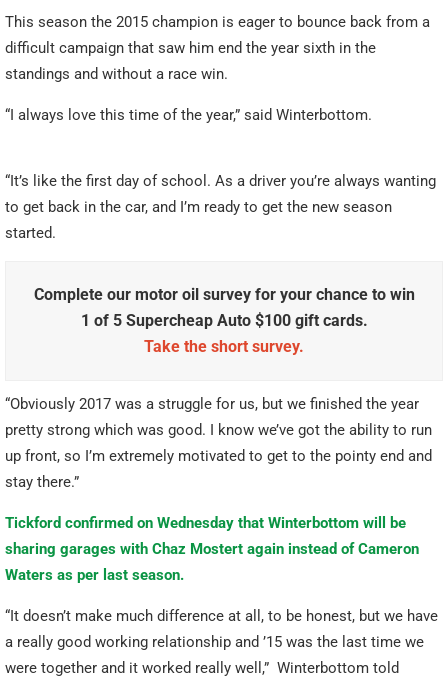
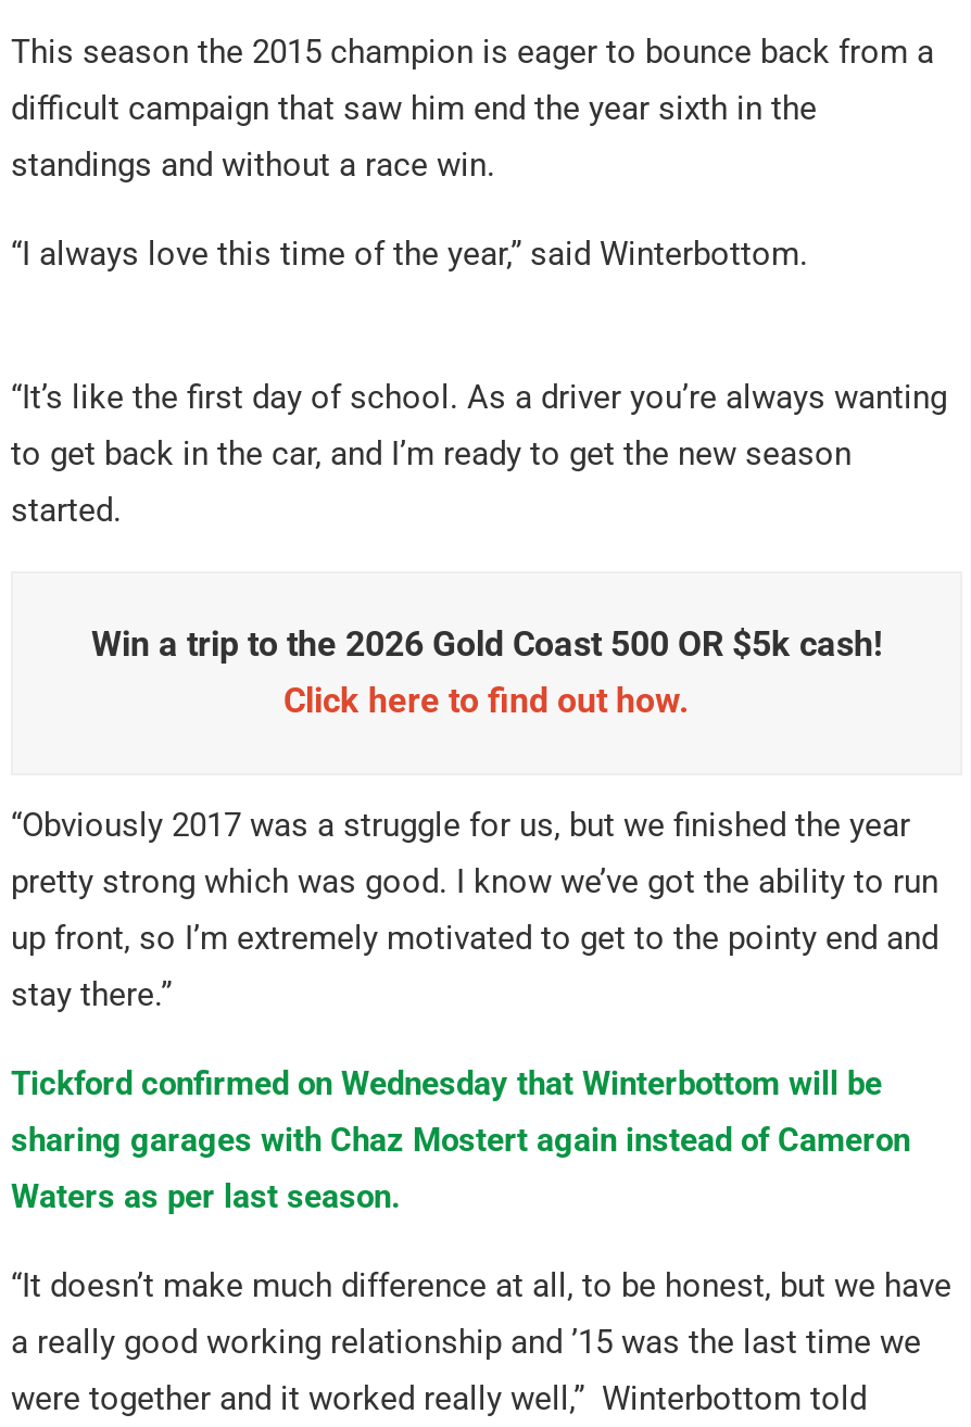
- Complete our motor oil survey for your chance to win
- 1 of 5 Supercheap Auto $100 gift cards.
- Take the short survey.
+ Win a trip to the 2026 Gold Coast 500 OR $5k cash!
+ Click here to find out how.
